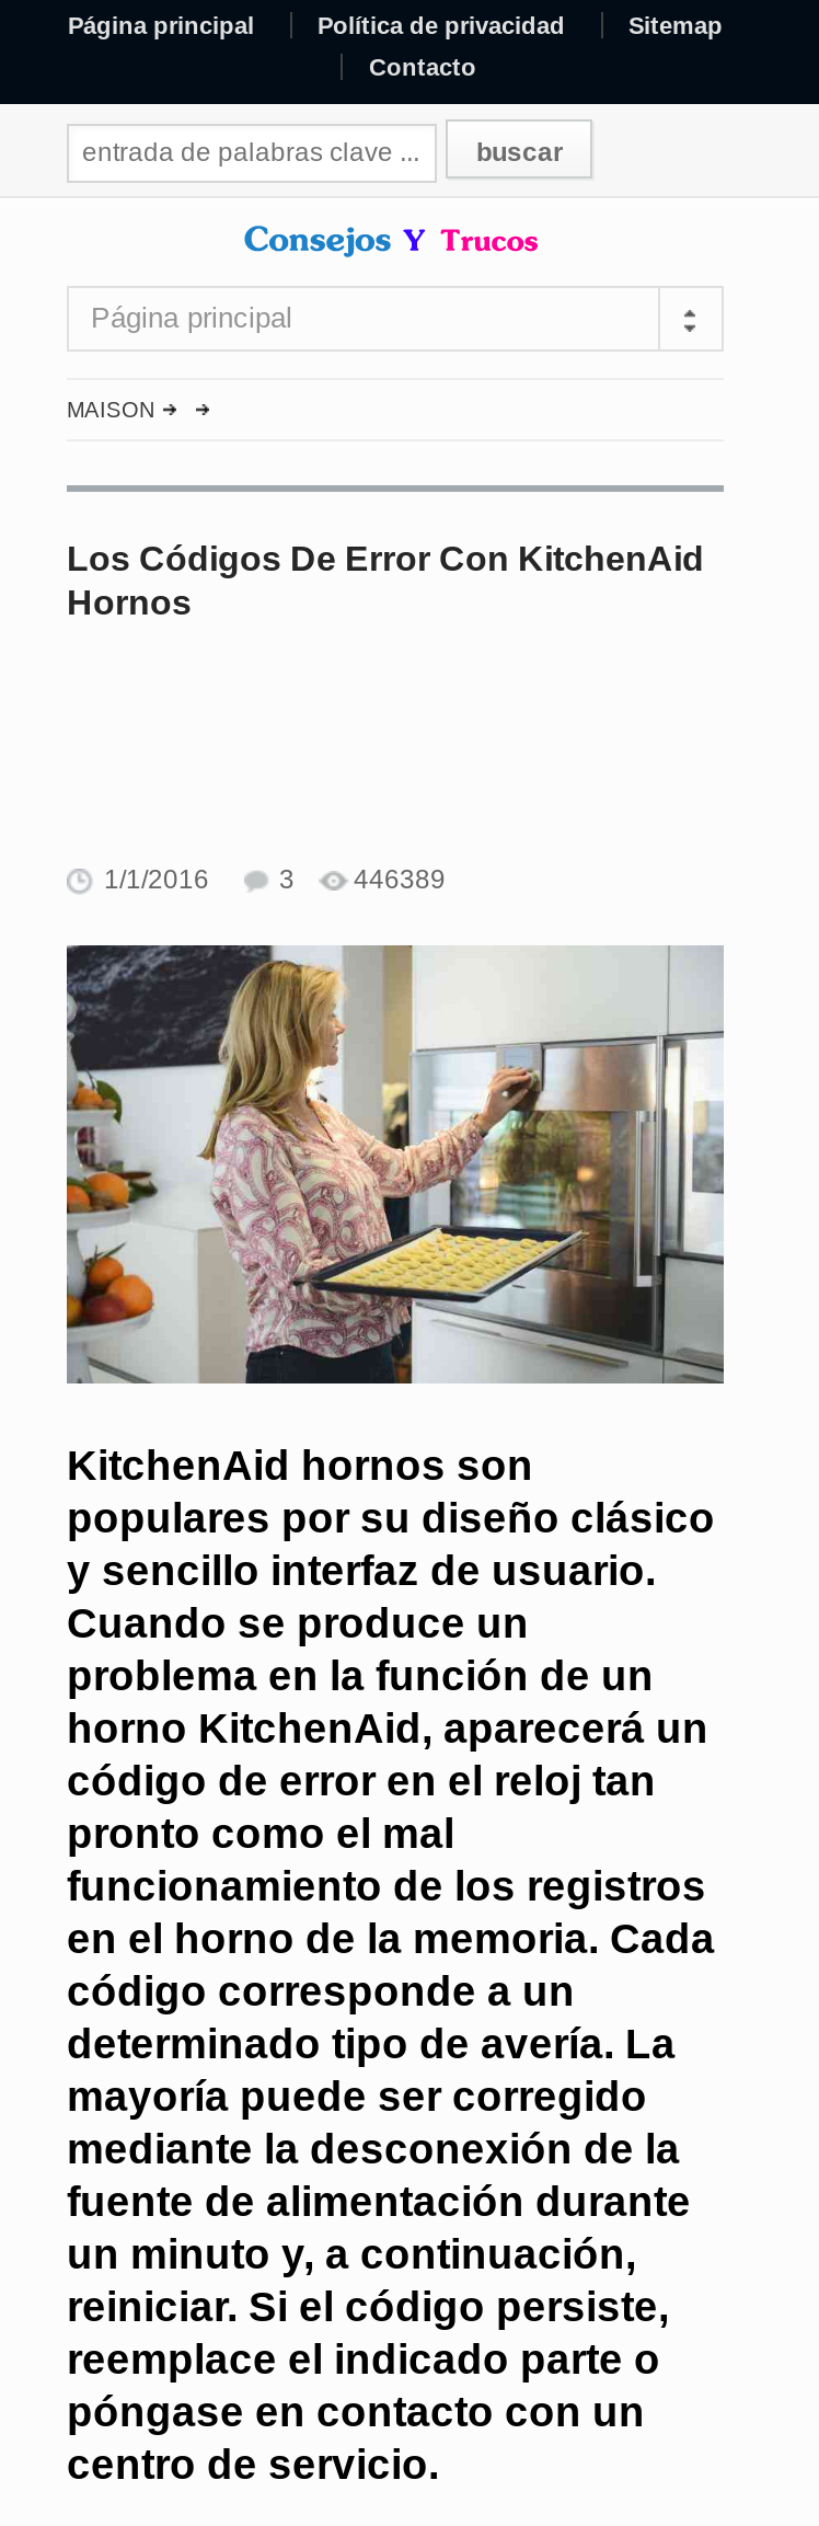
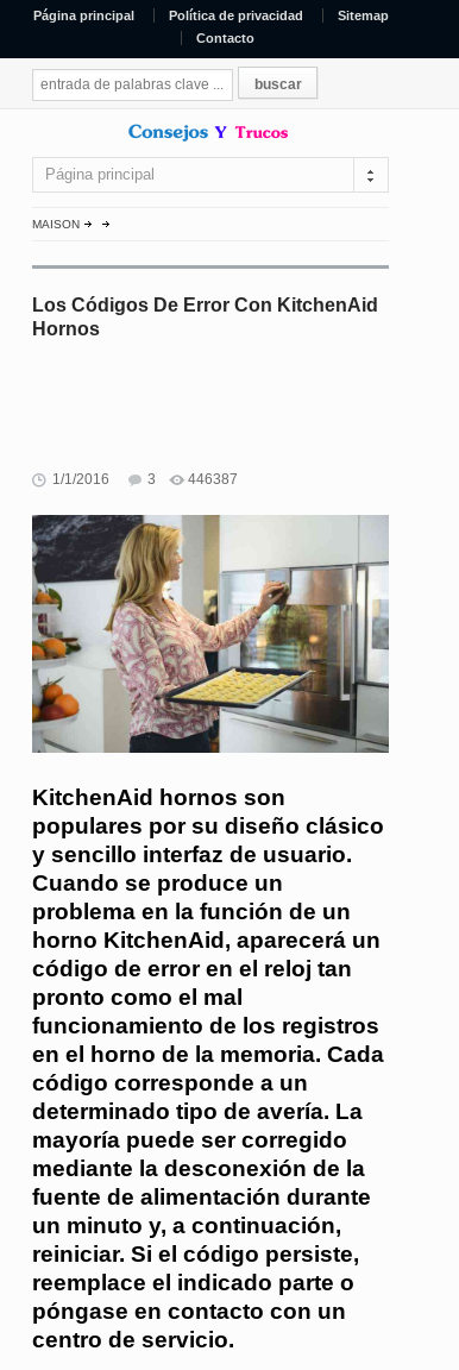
- 3 446389
+ 3 446387
